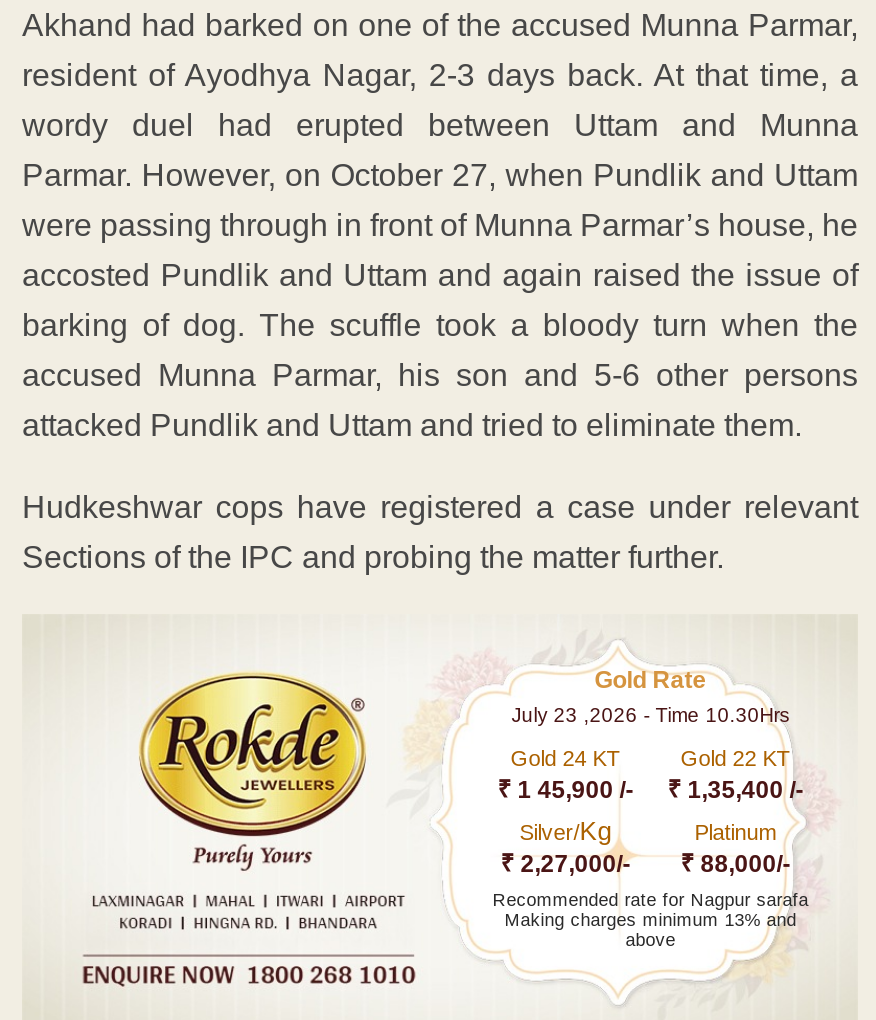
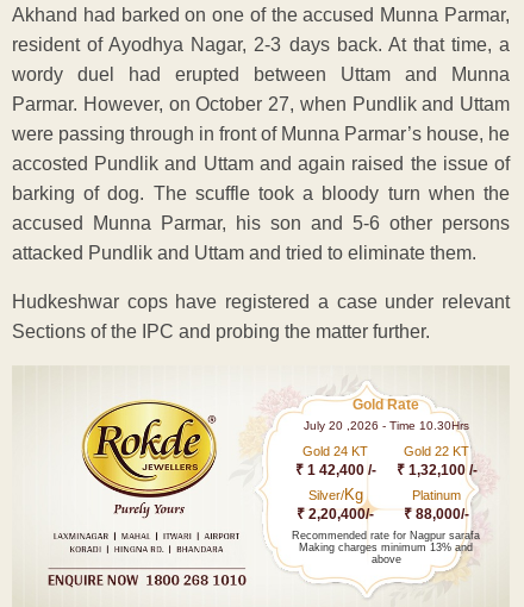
- July 23 ,2026 - Time 10.30Hrs
+ July 20 ,2026 - Time 10.30Hrs

- ₹ 1 45,900 /-
+ ₹ 1 42,400 /-

- ₹ 1,35,400 /-
+ ₹ 1,32,100 /-

- ₹ 2,27,000/- ₹ 88,000/-
+ ₹ 2,20,400/- ₹ 88,000/-
